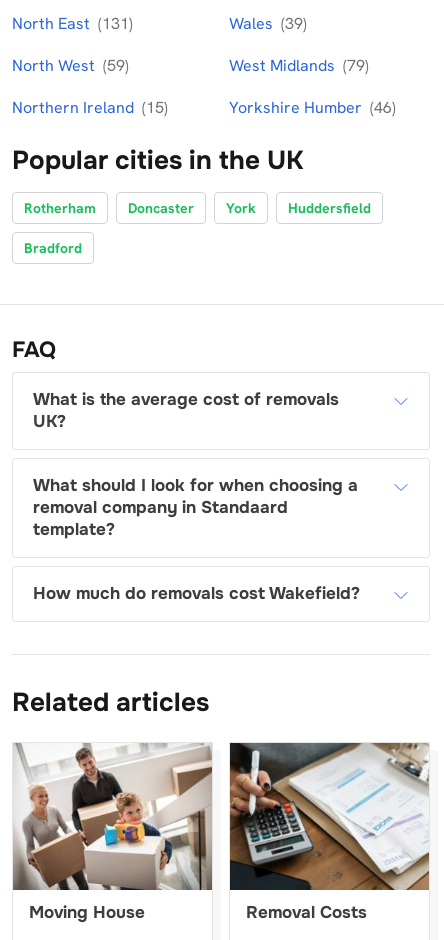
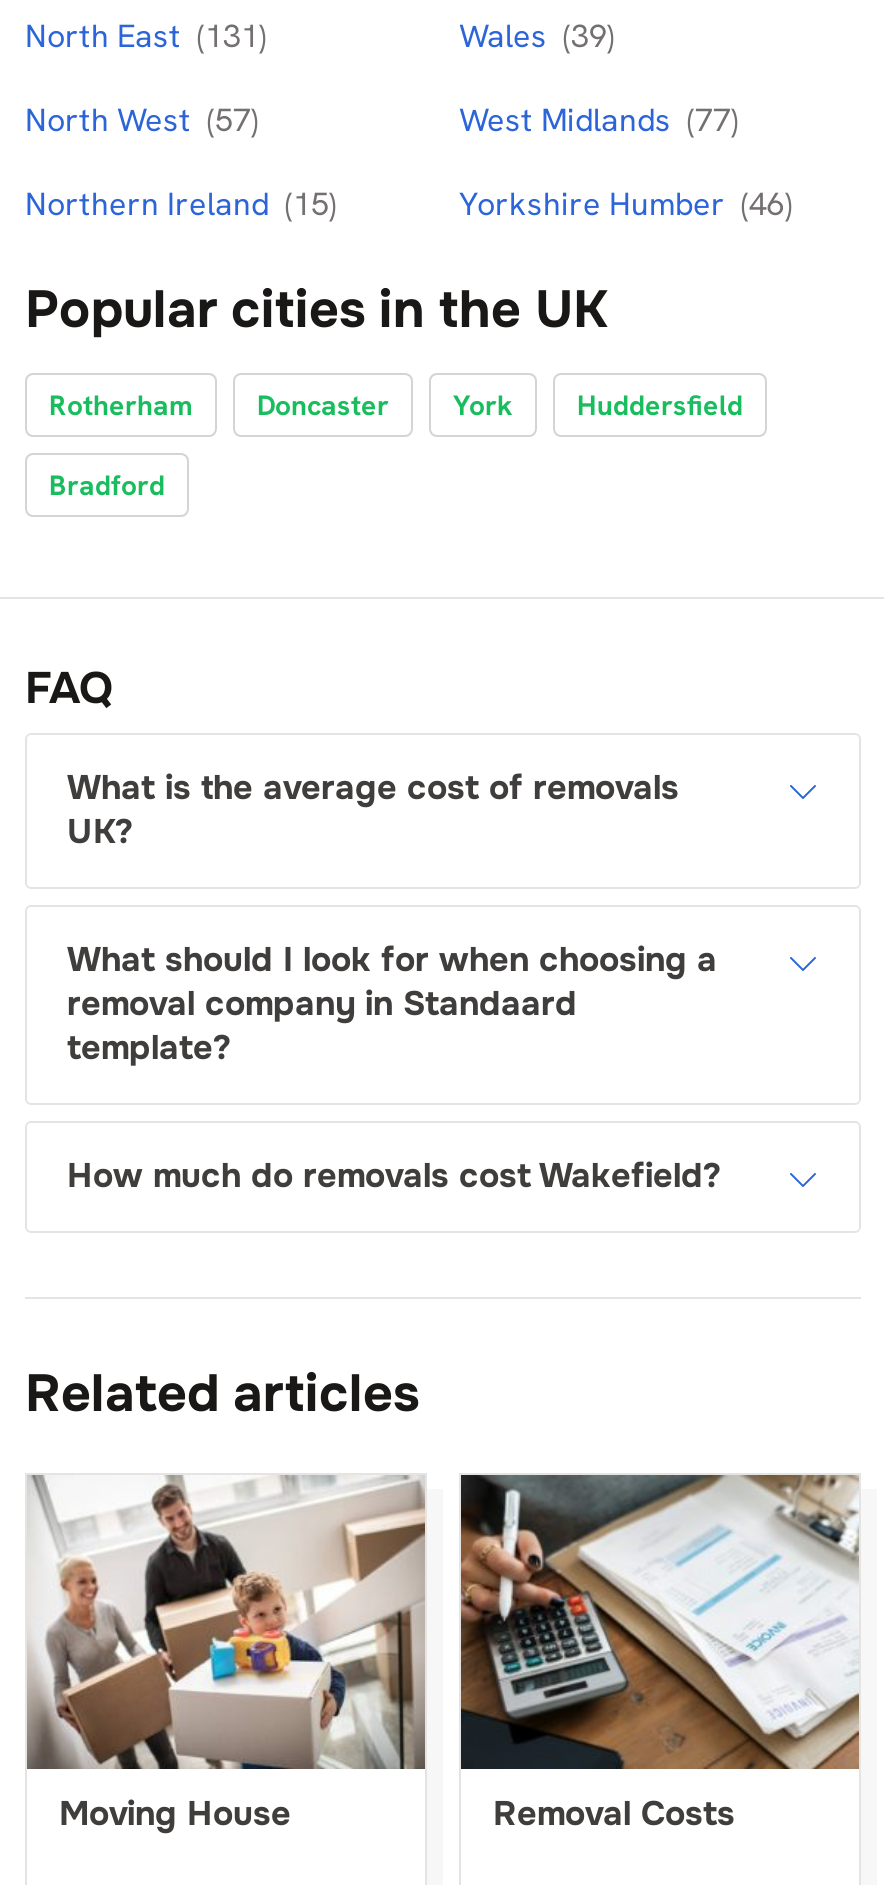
- North West (59)
+ North West (57)

- West Midlands (79)
+ West Midlands (77)
